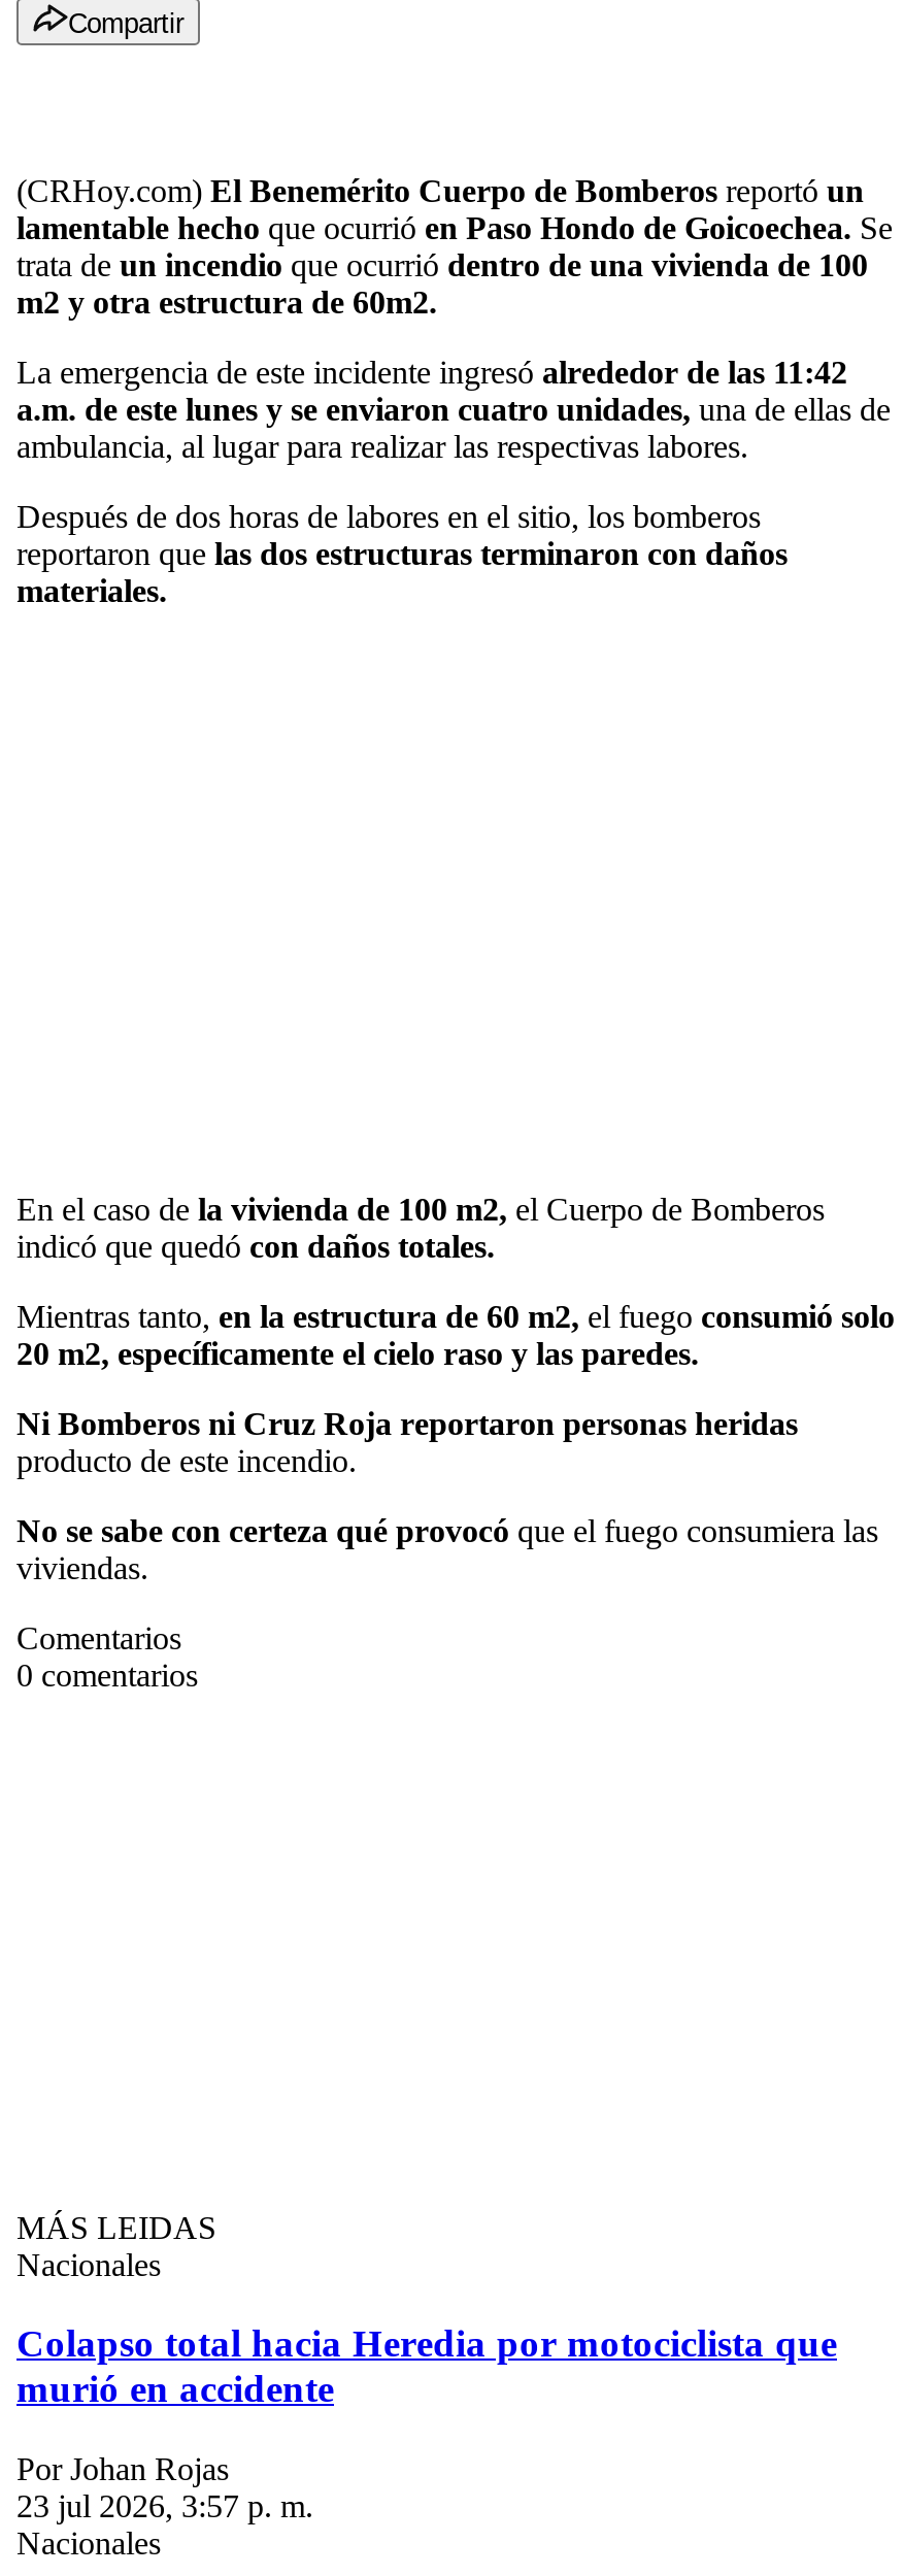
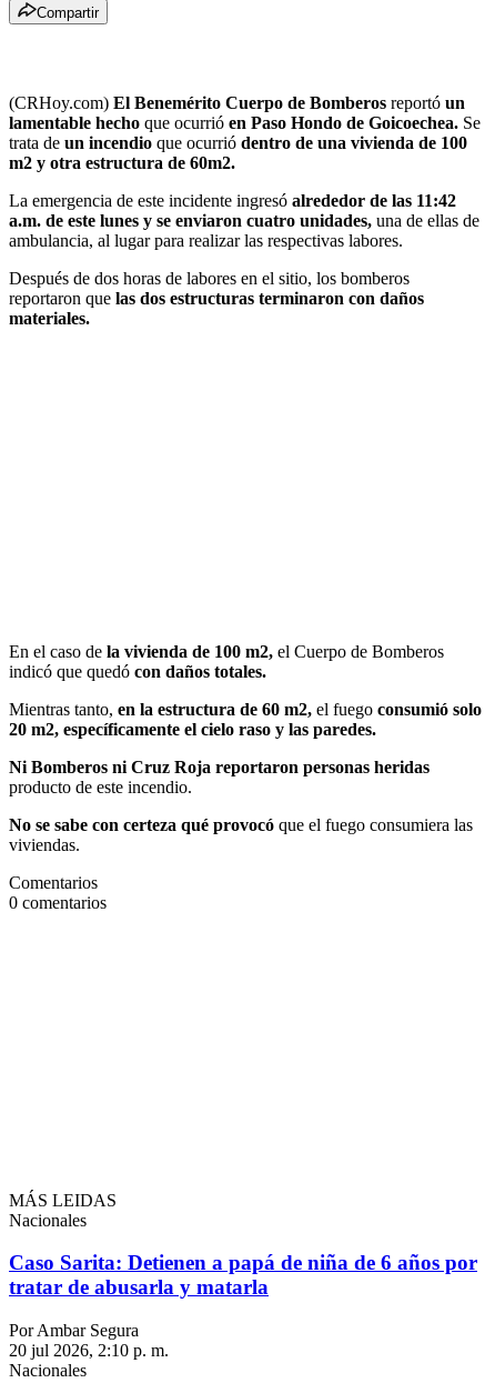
- Colapso total hacia Heredia por motociclista que
- murió en accidente
+ Caso Sarita: Detienen a papá de niña de 6 años por
+ tratar de abusarla y matarla

- Por Johan Rojas
- 23 jul 2026, 3:57 p. m.
+ Por Ambar Segura
+ 20 jul 2026, 2:10 p. m.
